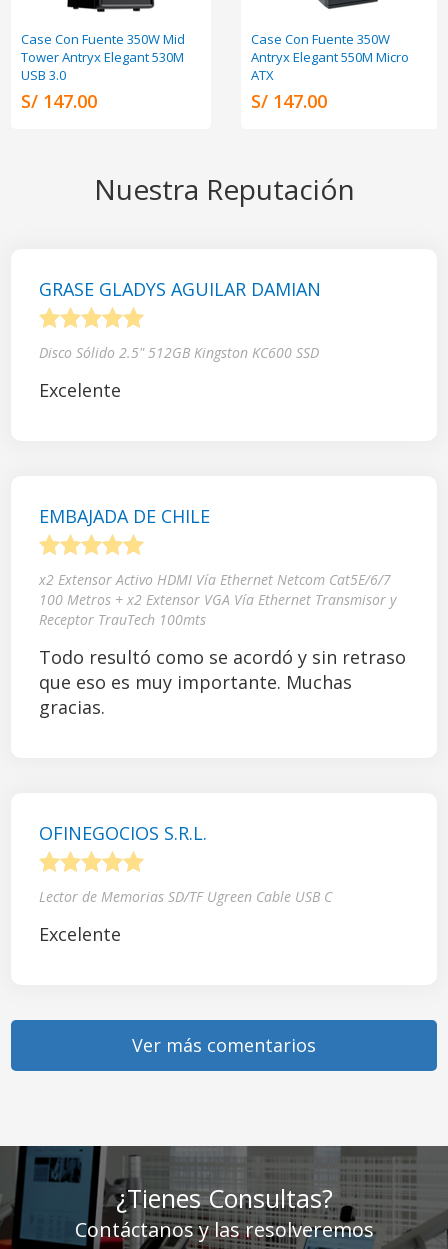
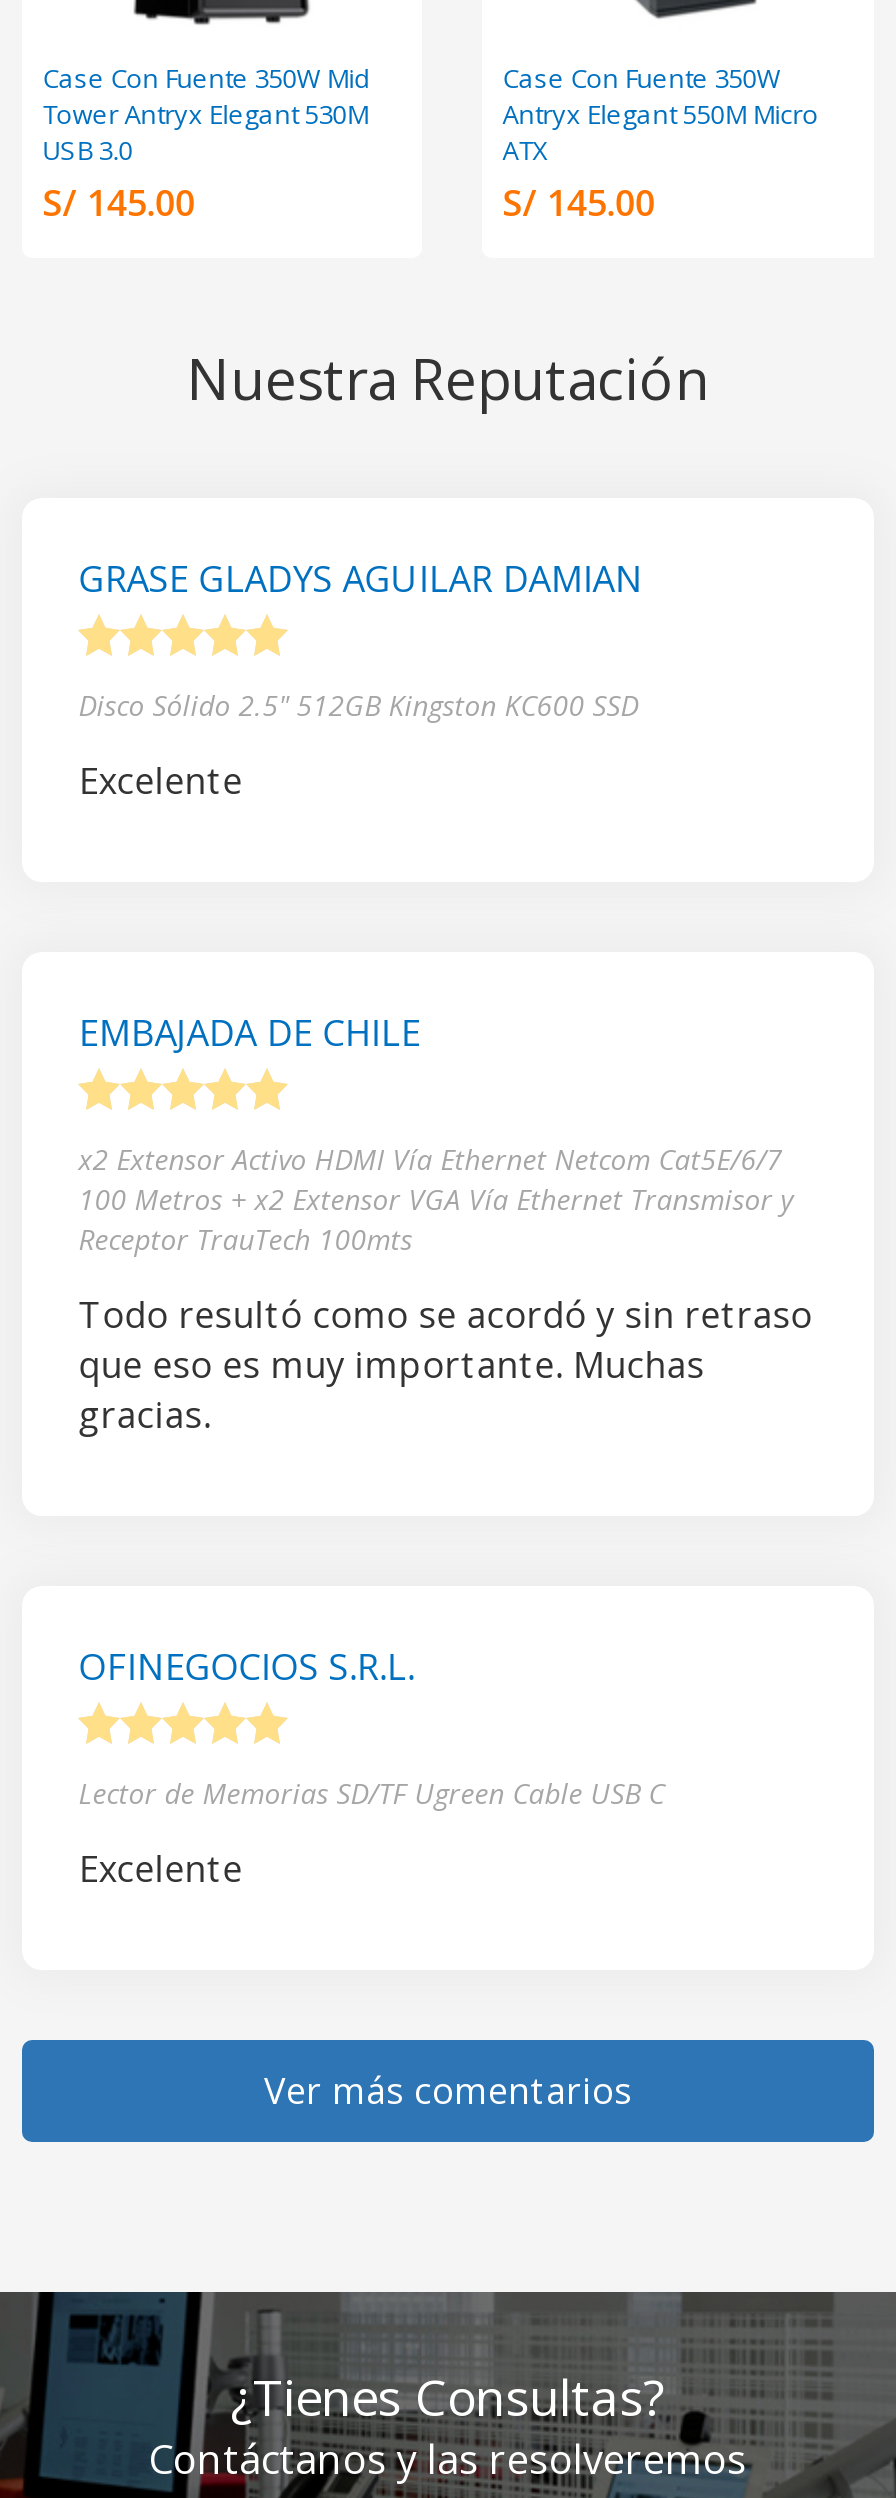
- S/ 147.00
+ S/ 145.00

- S/ 147.00
+ S/ 145.00
